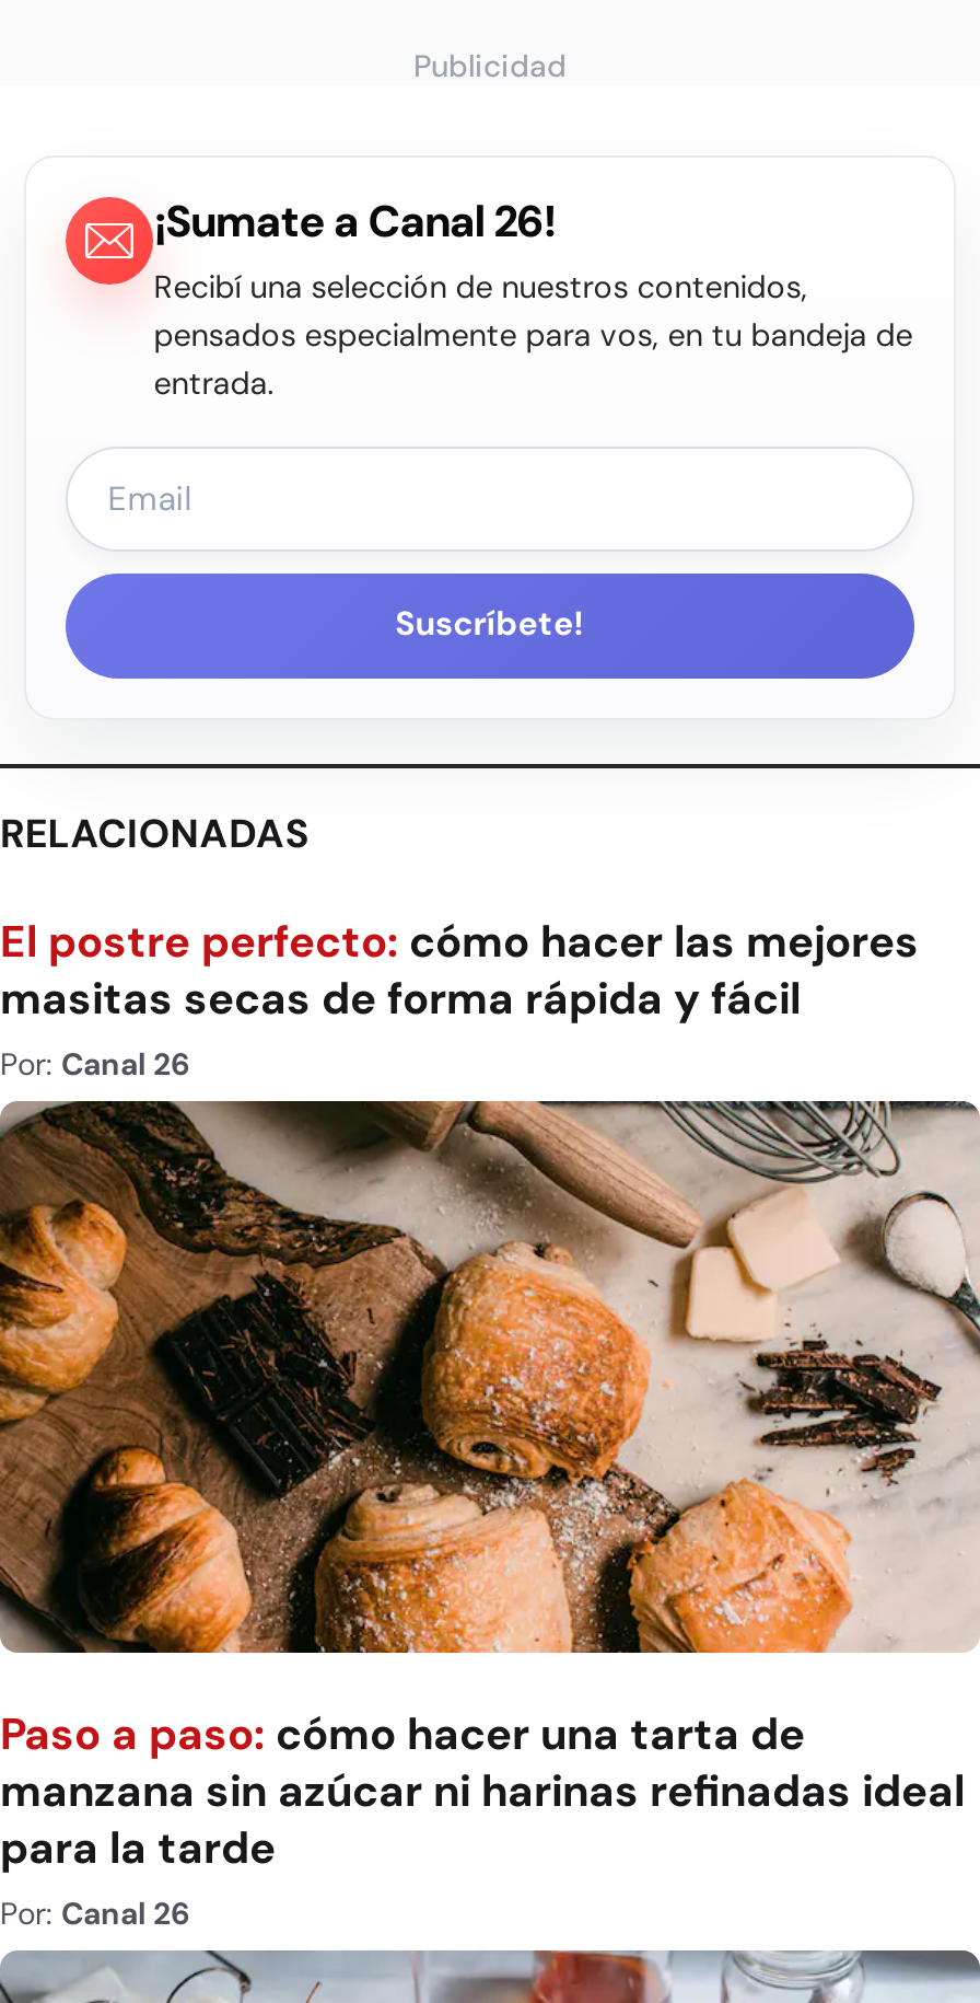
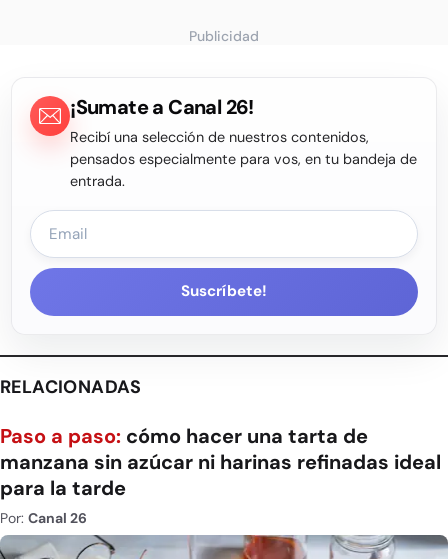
- El postre perfecto: cómo hacer las mejores
- masitas secas de forma rápida y fácil
- Por: Canal 26

- [image]
